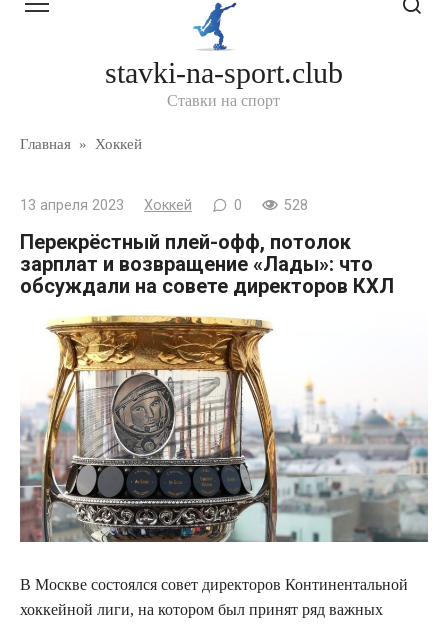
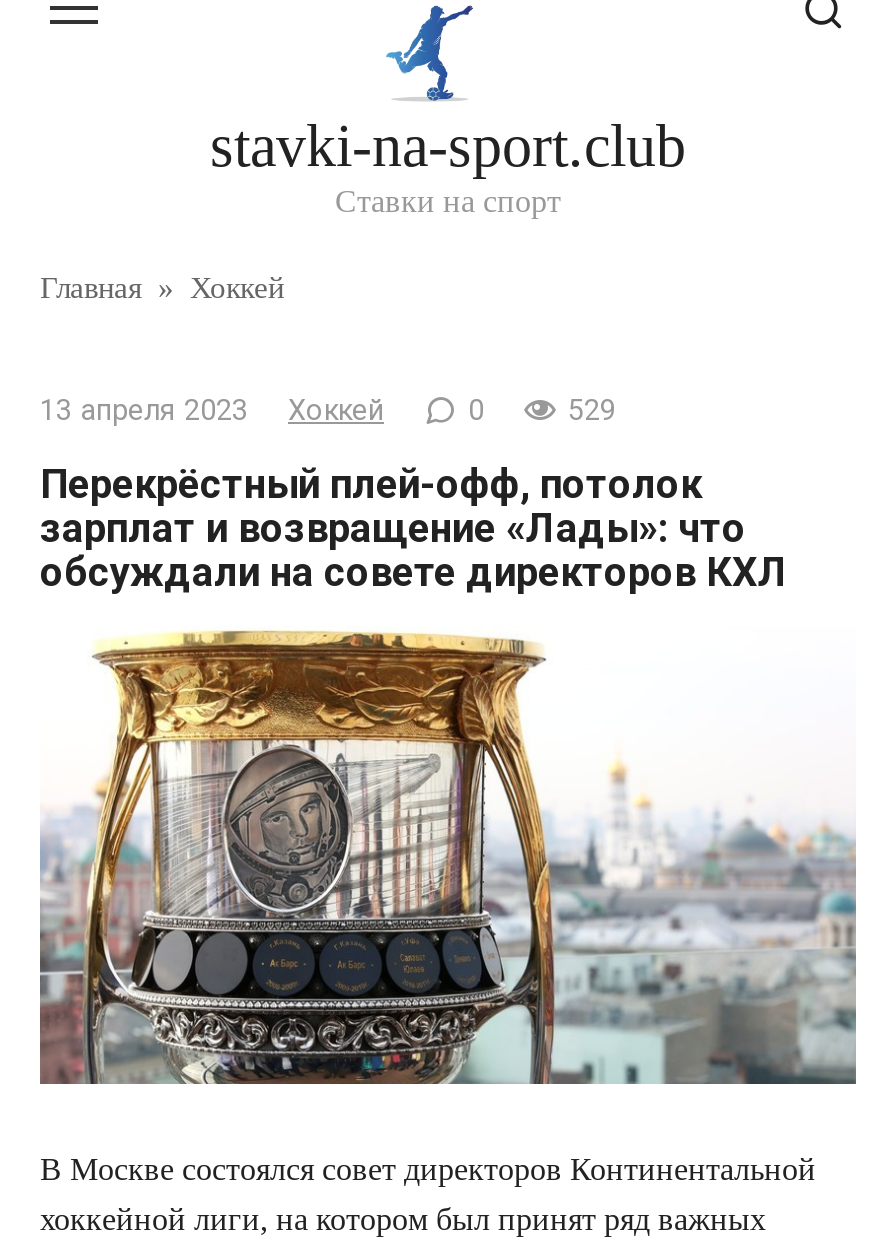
- 528
+ 529
